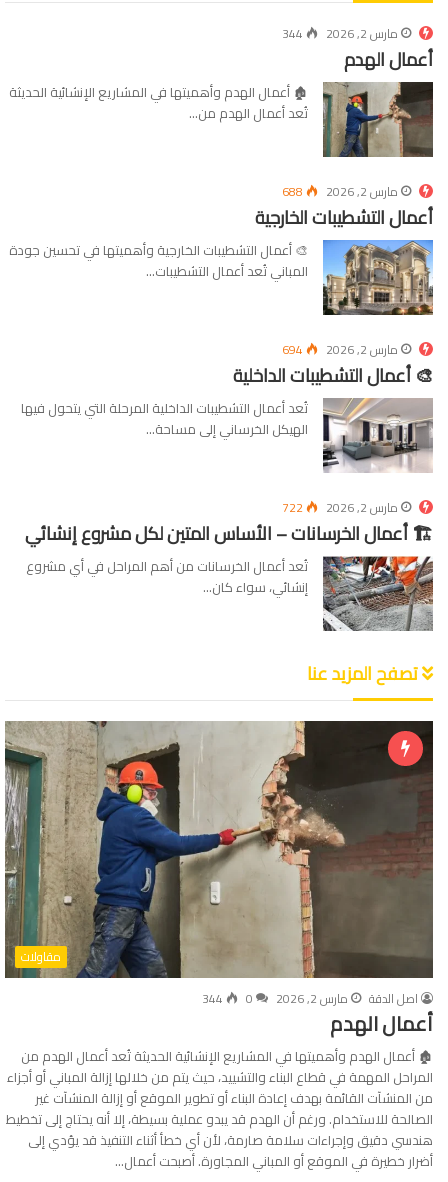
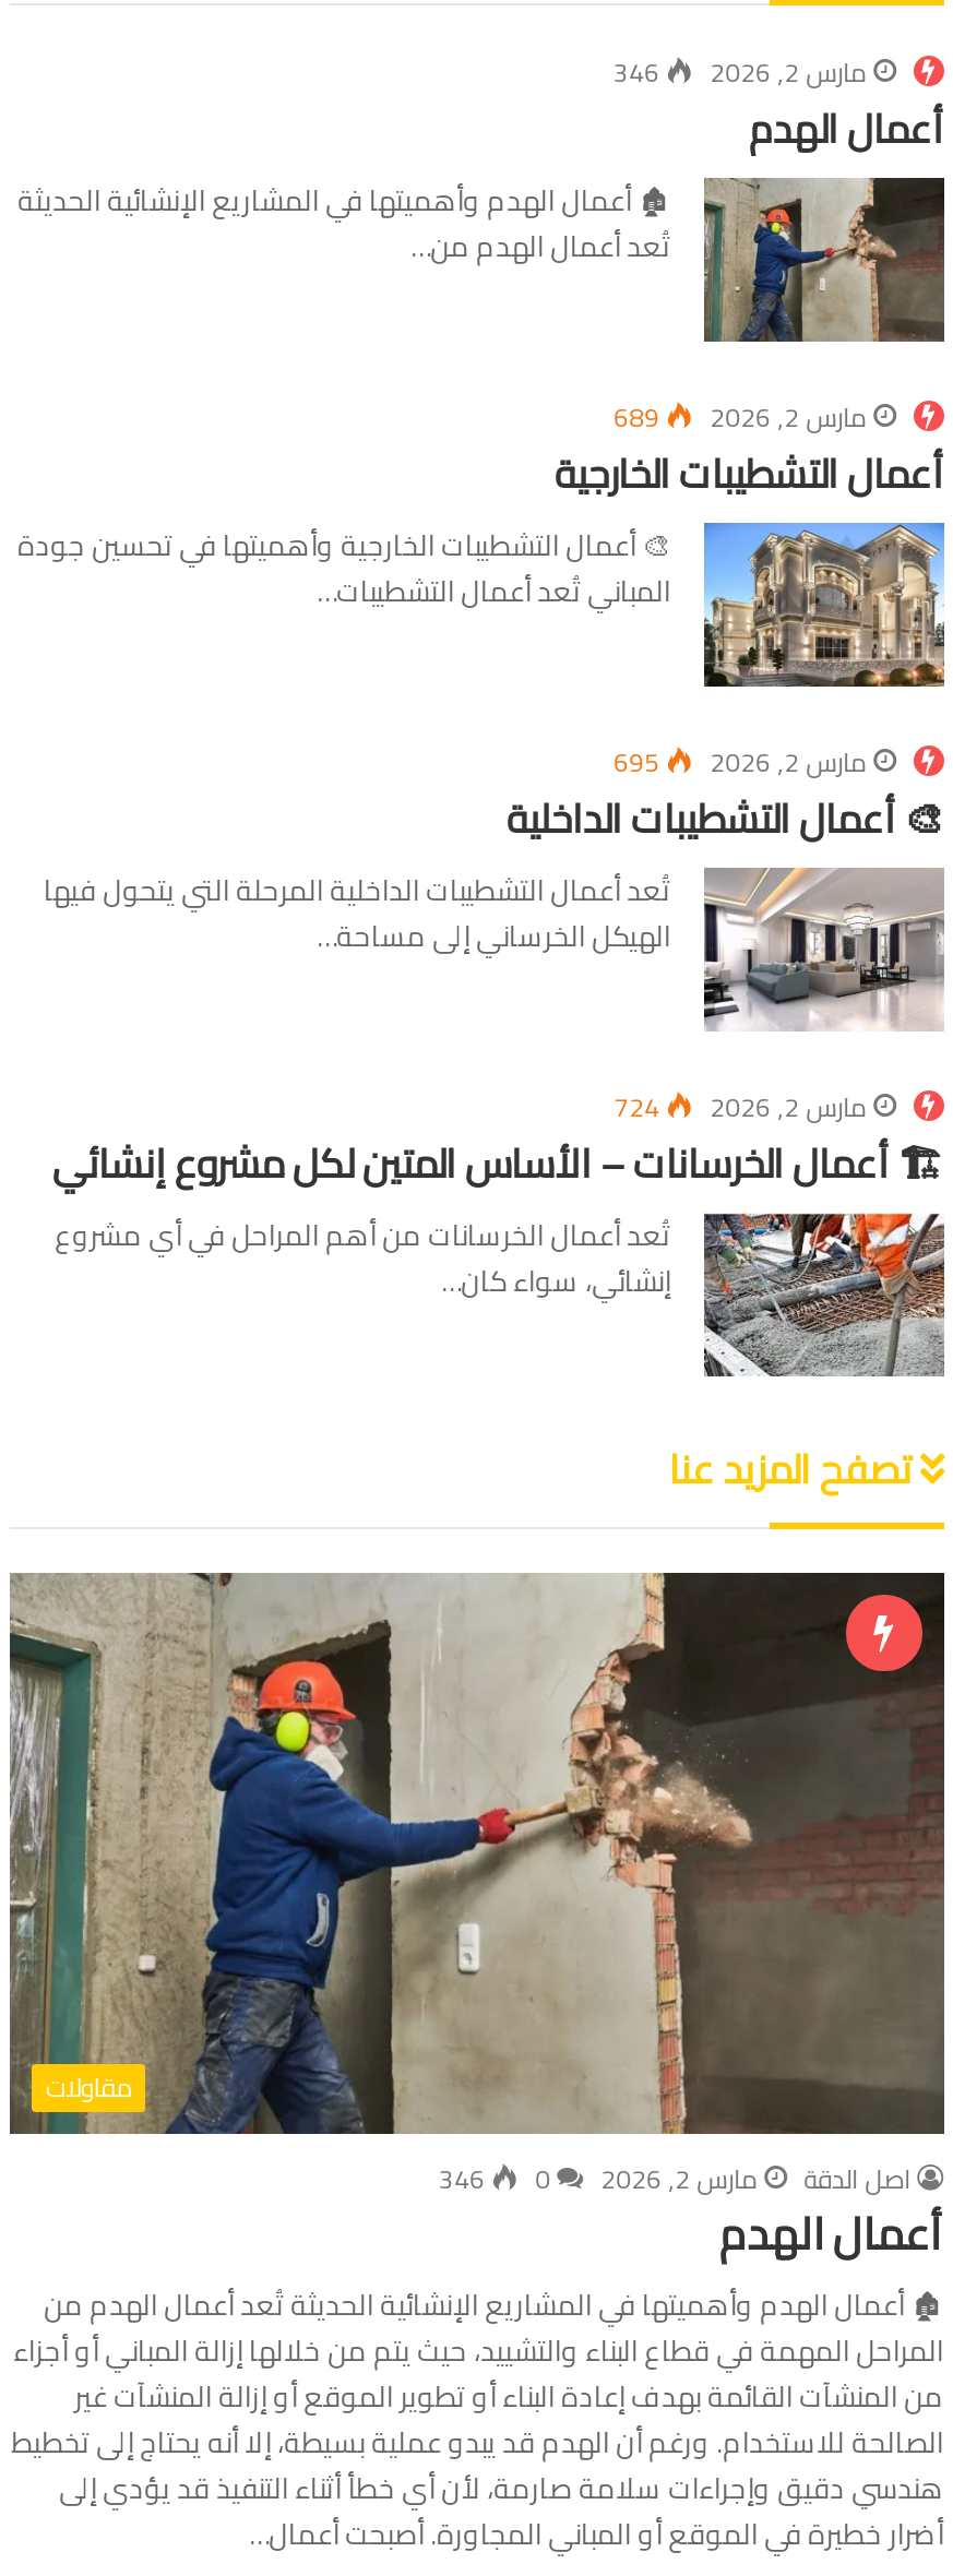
- 344
+ 346

- 688
+ 689

- 694
+ 695

- 722
+ 724

- 344
+ 346
